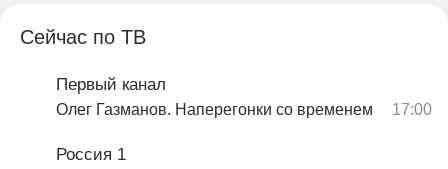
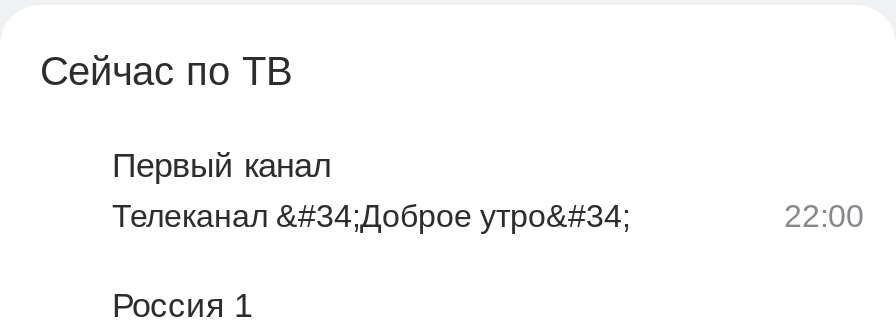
- Олег Газманов. Наперегонки со временем
+ Телеканал &#34;Доброе утро&#34;
